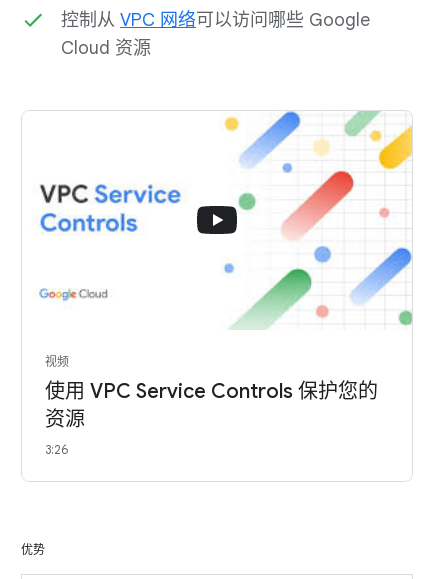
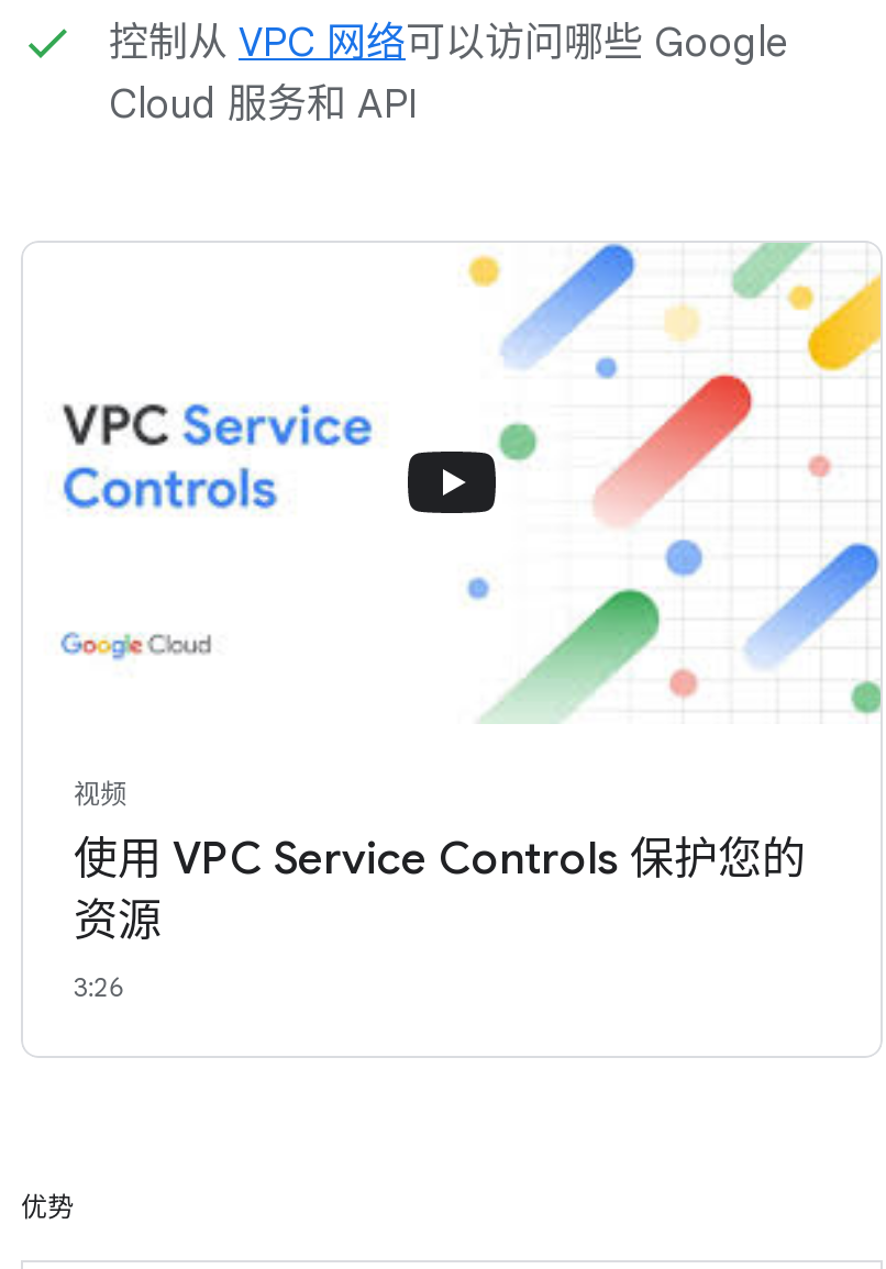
- Cloud 资源
+ Cloud 服务和 API
